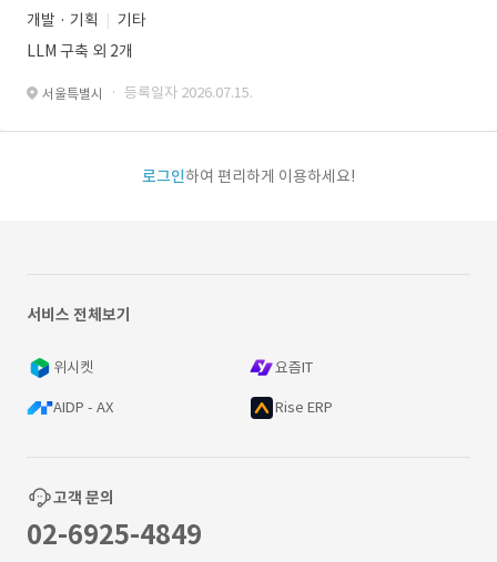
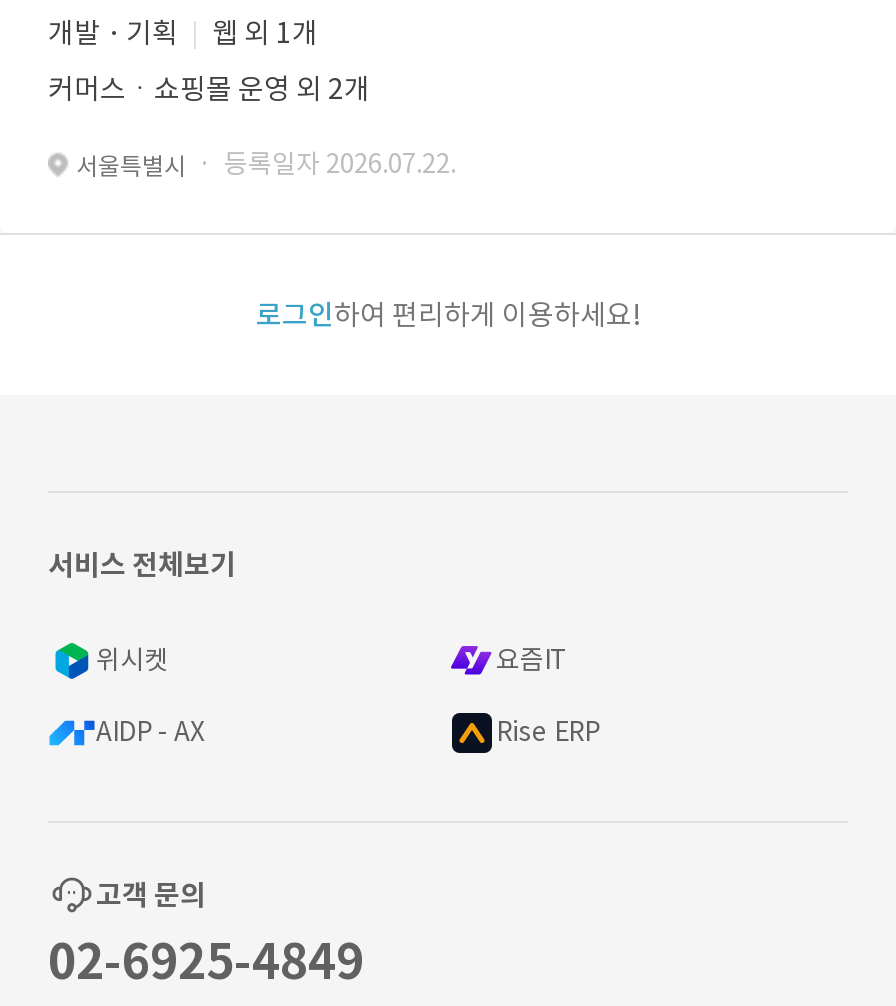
- 기타
+ 웹 외 1개

- LLM 구축 외 2개
+ 커머스ㆍ쇼핑몰 운영 외 2개

- 서울특별시 · 등록일자 2026.07.15.
+ 서울특별시 · 등록일자 2026.07.22.
